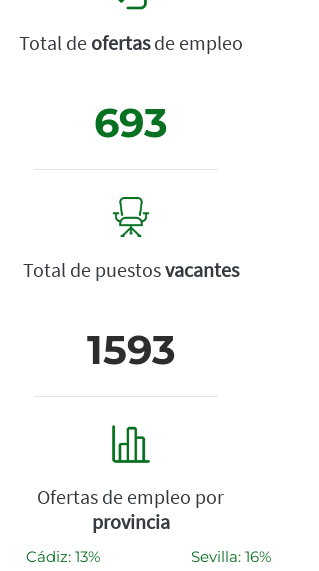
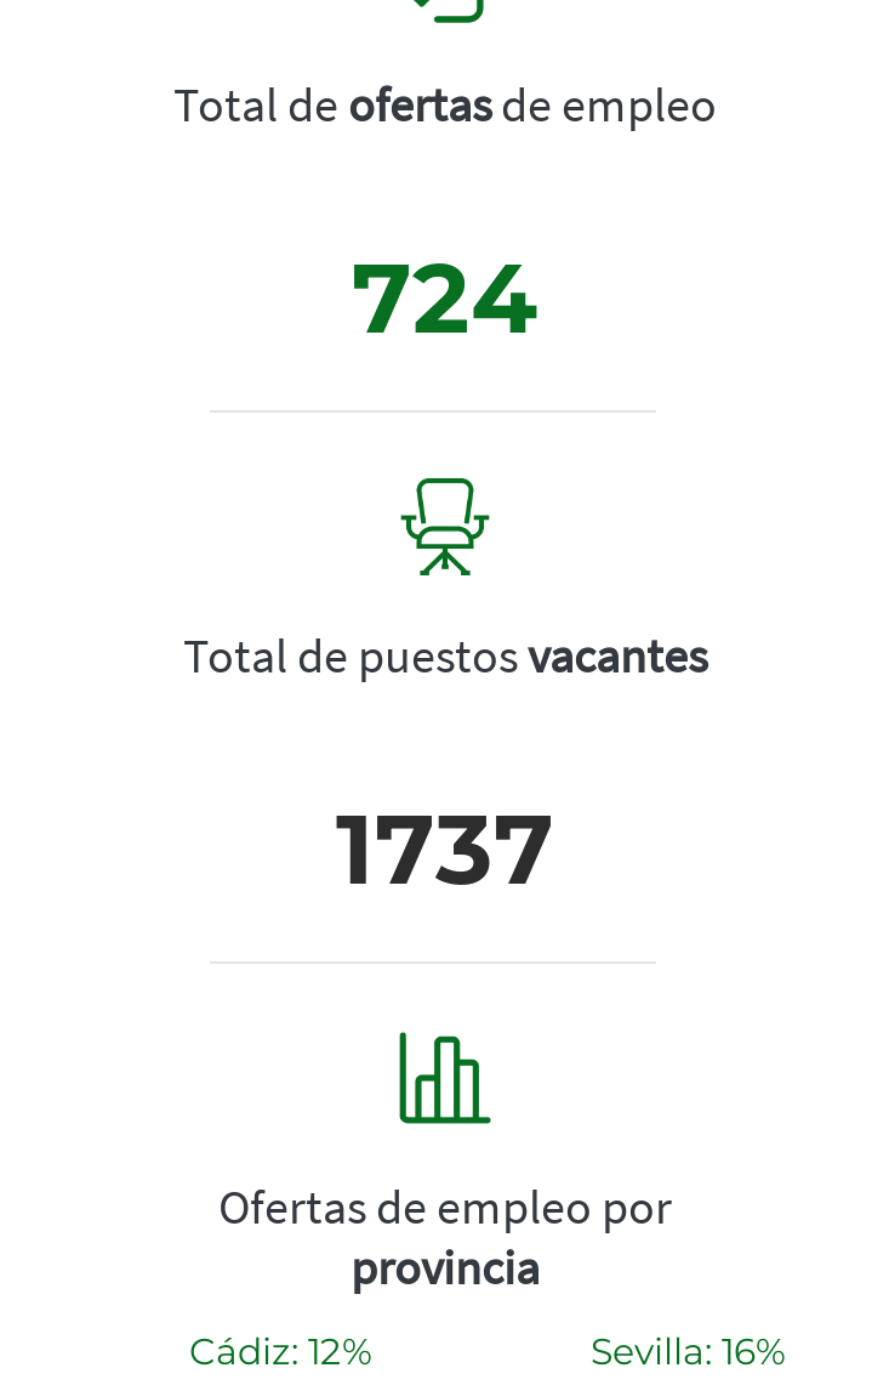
- 693
+ 724

- 1593
+ 1737

- Cádiz: 13%
+ Cádiz: 12%
